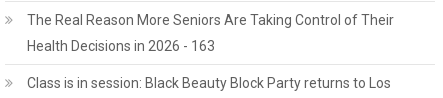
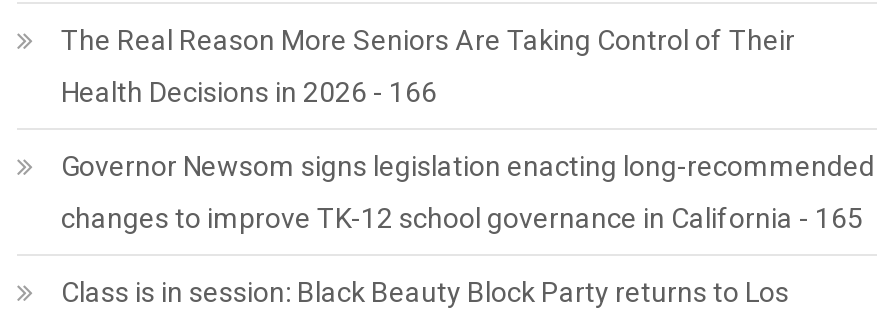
- Health Decisions in 2026 - 163
+ Health Decisions in 2026 - 166
+ Governor Newsom signs legislation enacting long-recommended
+ changes to improve TK-12 school governance in California - 165
